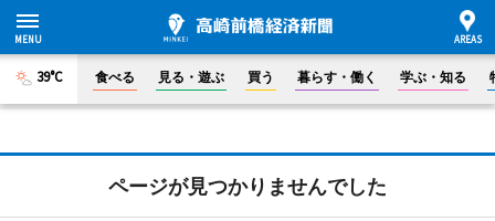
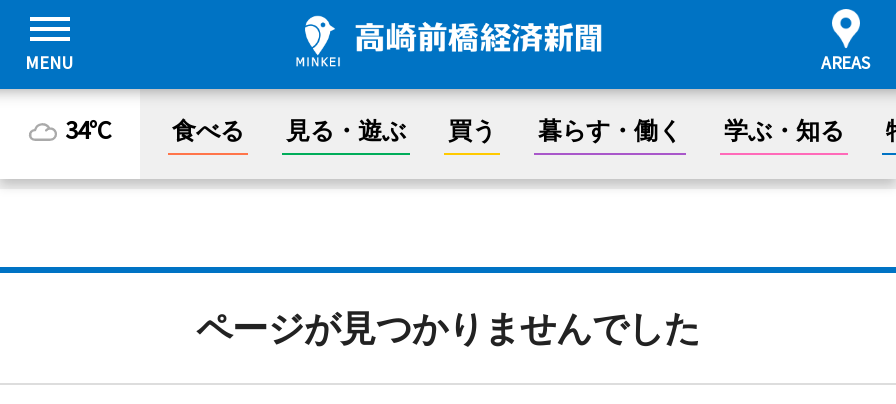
- 39°C
+ 34°C
